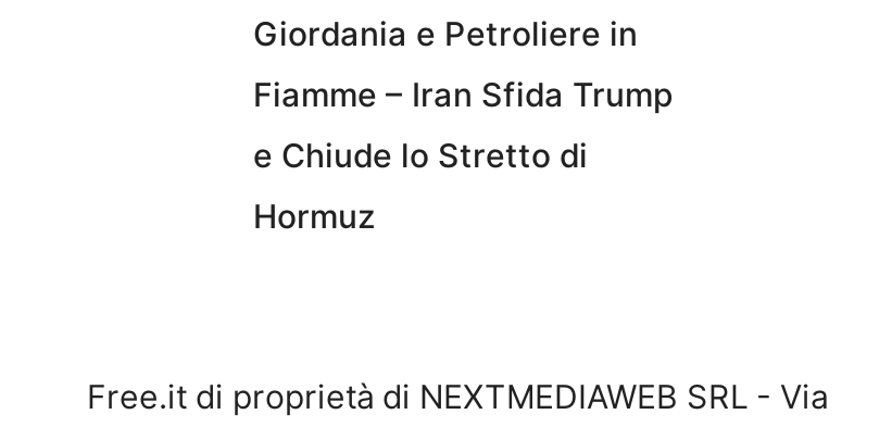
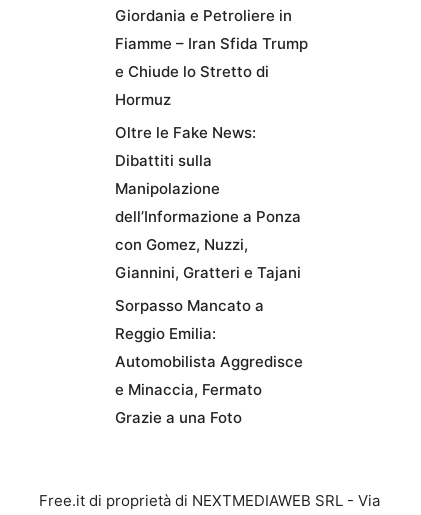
+ Oltre le Fake News:
+ Dibattiti sulla
+ Manipolazione
+ dell’Informazione a Ponza
+ con Gomez, Nuzzi,
+ Giannini, Gratteri e Tajani
+ Sorpasso Mancato a
+ Reggio Emilia:
+ Automobilista Aggredisce
+ e Minaccia, Fermato
+ Grazie a una Foto
